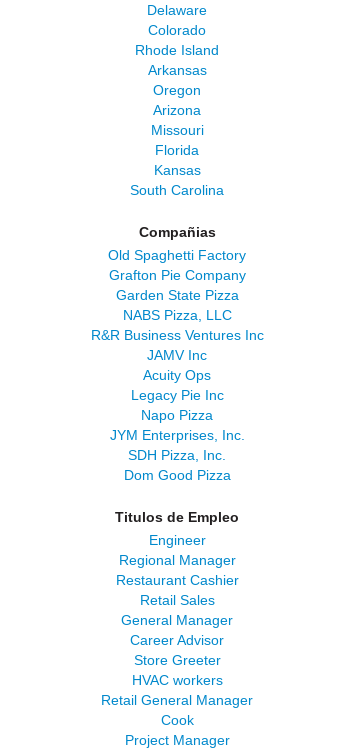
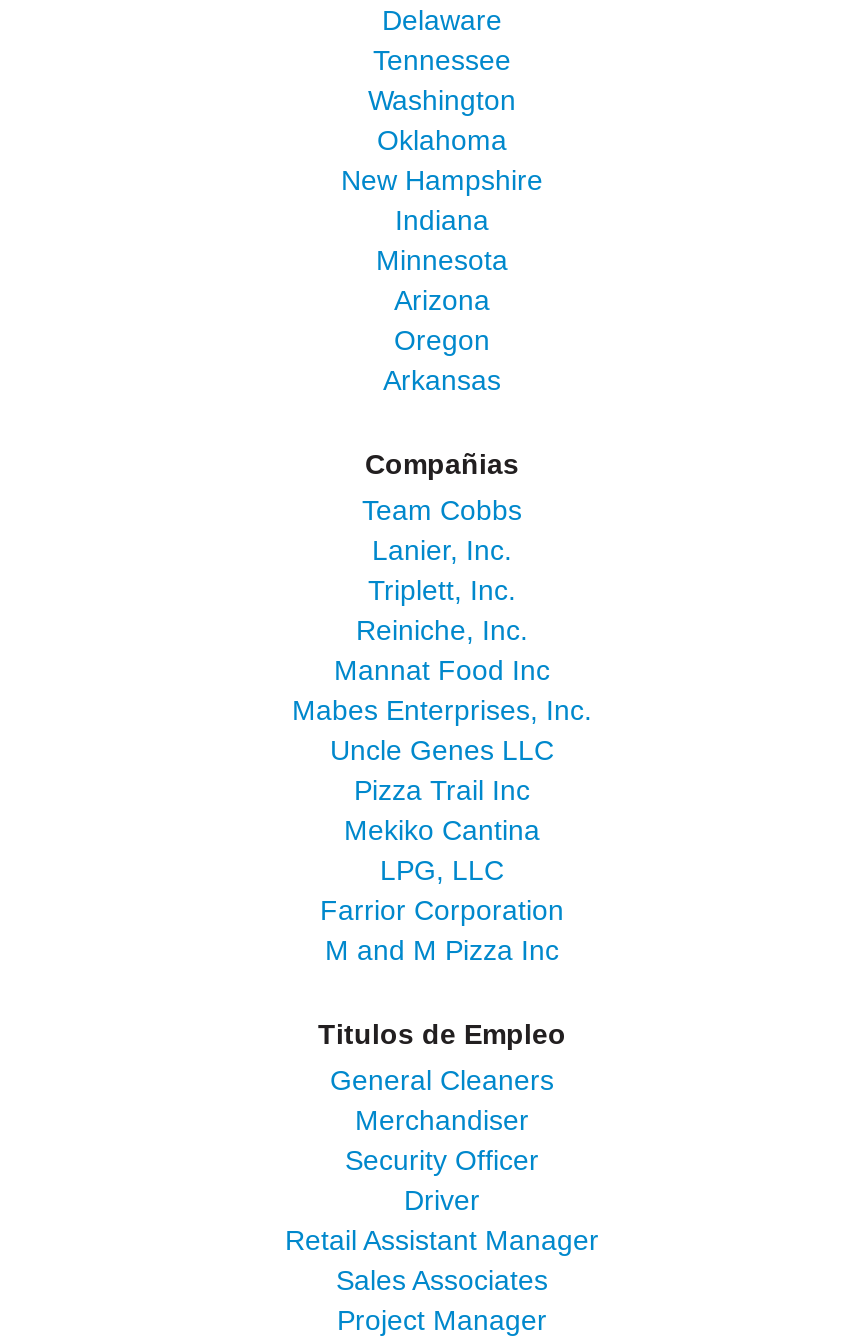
- Colorado
- Rhode Island
+ Tennessee
+ Washington
+ Oklahoma
+ New Hampshire
+ Indiana
+ Minnesota

moved down: Arkansas

moved up: Oregon | Arizona

- Missouri
- Florida
- Kansas
- South Carolina

- Old Spaghetti Factory
- Grafton Pie Company
- Garden State Pizza
- NABS Pizza, LLC
- R&R Business Ventures Inc
- JAMV Inc
- Acuity Ops
- Legacy Pie Inc
- Napo Pizza
- JYM Enterprises, Inc.
- SDH Pizza, Inc.
- Dom Good Pizza
+ Team Cobbs
+ Lanier, Inc.
+ Triplett, Inc.
+ Reiniche, Inc.
+ Mannat Food Inc
+ Mabes Enterprises, Inc.
+ Uncle Genes LLC
+ Pizza Trail Inc
+ Mekiko Cantina
+ LPG, LLC
+ Farrior Corporation
+ M and M Pizza Inc

- Engineer
- Regional Manager
- Restaurant Cashier
- Retail Sales
- General Manager
- Career Advisor
- Store Greeter
- HVAC workers
- Retail General Manager
- Cook
+ General Cleaners
+ Merchandiser
+ Security Officer
+ Driver
+ Retail Assistant Manager
+ Sales Associates
